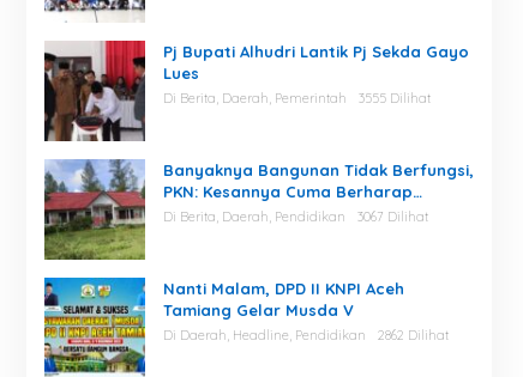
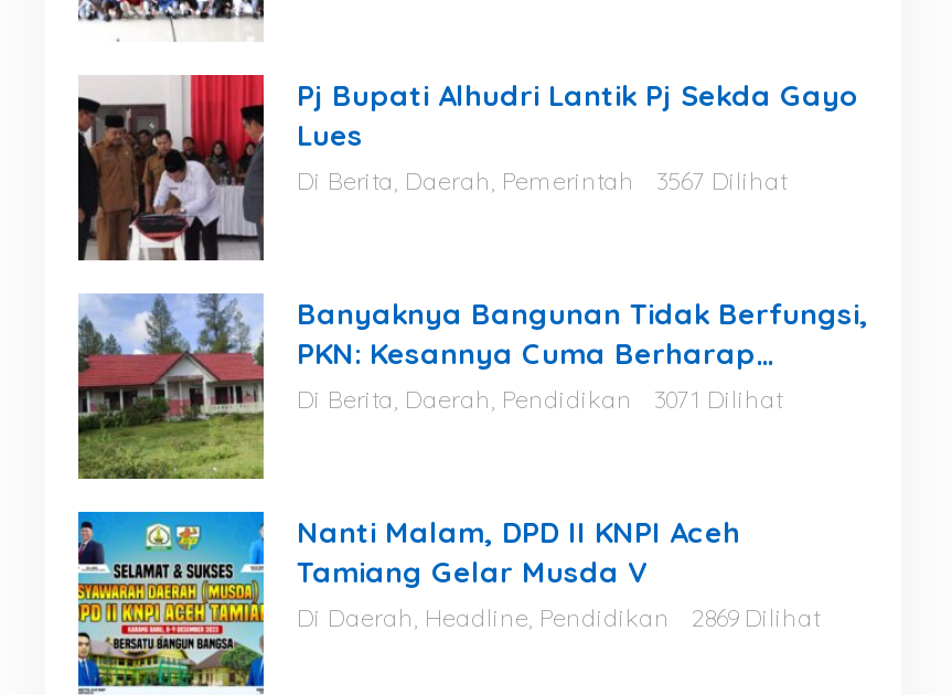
- Di Berita, Daerah, Pemerintah 3555 Dilihat
+ Di Berita, Daerah, Pemerintah 3567 Dilihat

- 3067 Dilihat
+ 3071 Dilihat

- Di Daerah, Headline, Pendidikan 2862 Dilihat
+ Di Daerah, Headline, Pendidikan 2869 Dilihat
